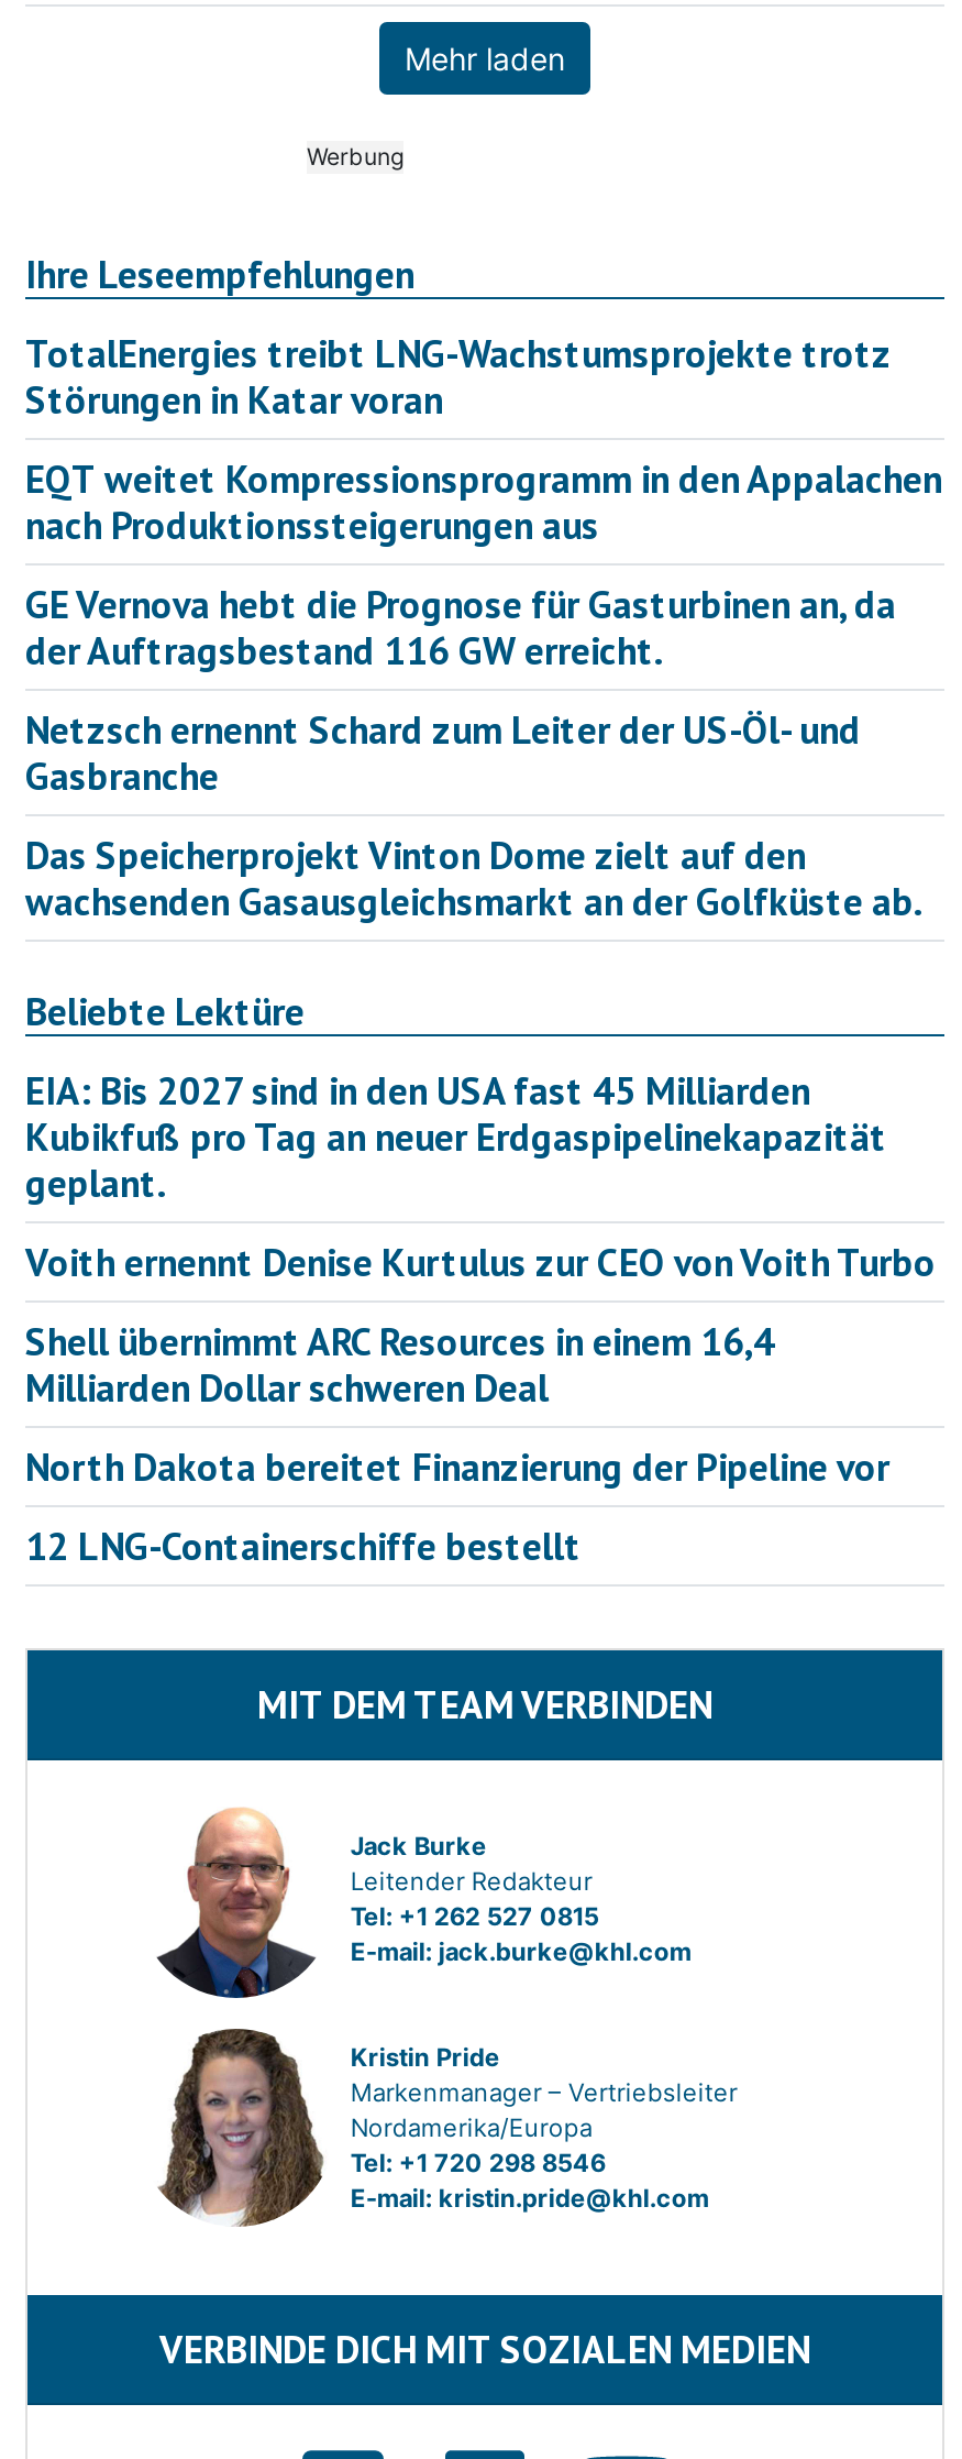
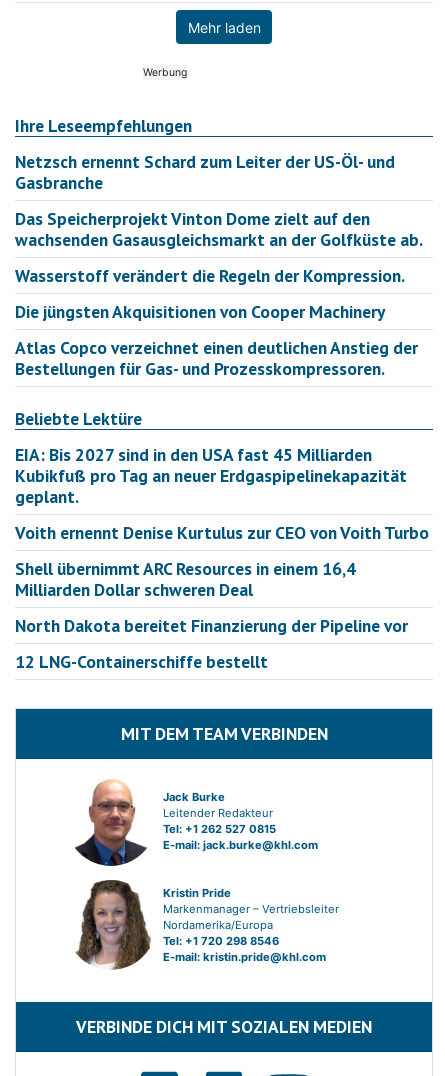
- TotalEnergies treibt LNG-Wachstumsprojekte trotz
- Störungen in Katar voran
- EQT weitet Kompressionsprogramm in den Appalachen
- nach Produktionssteigerungen aus
- GE Vernova hebt die Prognose für Gasturbinen an, da
- der Auftragsbestand 116 GW erreicht.

moved up: Netzsch ernennt Schard zum Leiter der US-Öl- und | Gasbranche | Das Speicherprojekt Vinton Dome zielt auf den | wachsenden Gasausgleichsmarkt an der Golfküste ab.

+ Wasserstoff verändert die Regeln der Kompression.
+ Die jüngsten Akquisitionen von Cooper Machinery
+ Atlas Copco verzeichnet einen deutlichen Anstieg der
+ Bestellungen für Gas- und Prozesskompressoren.
